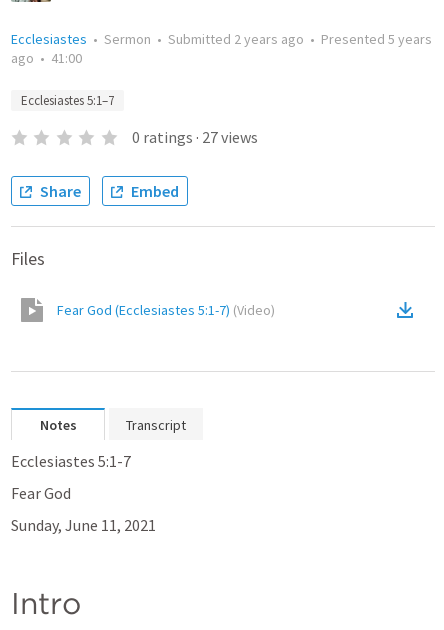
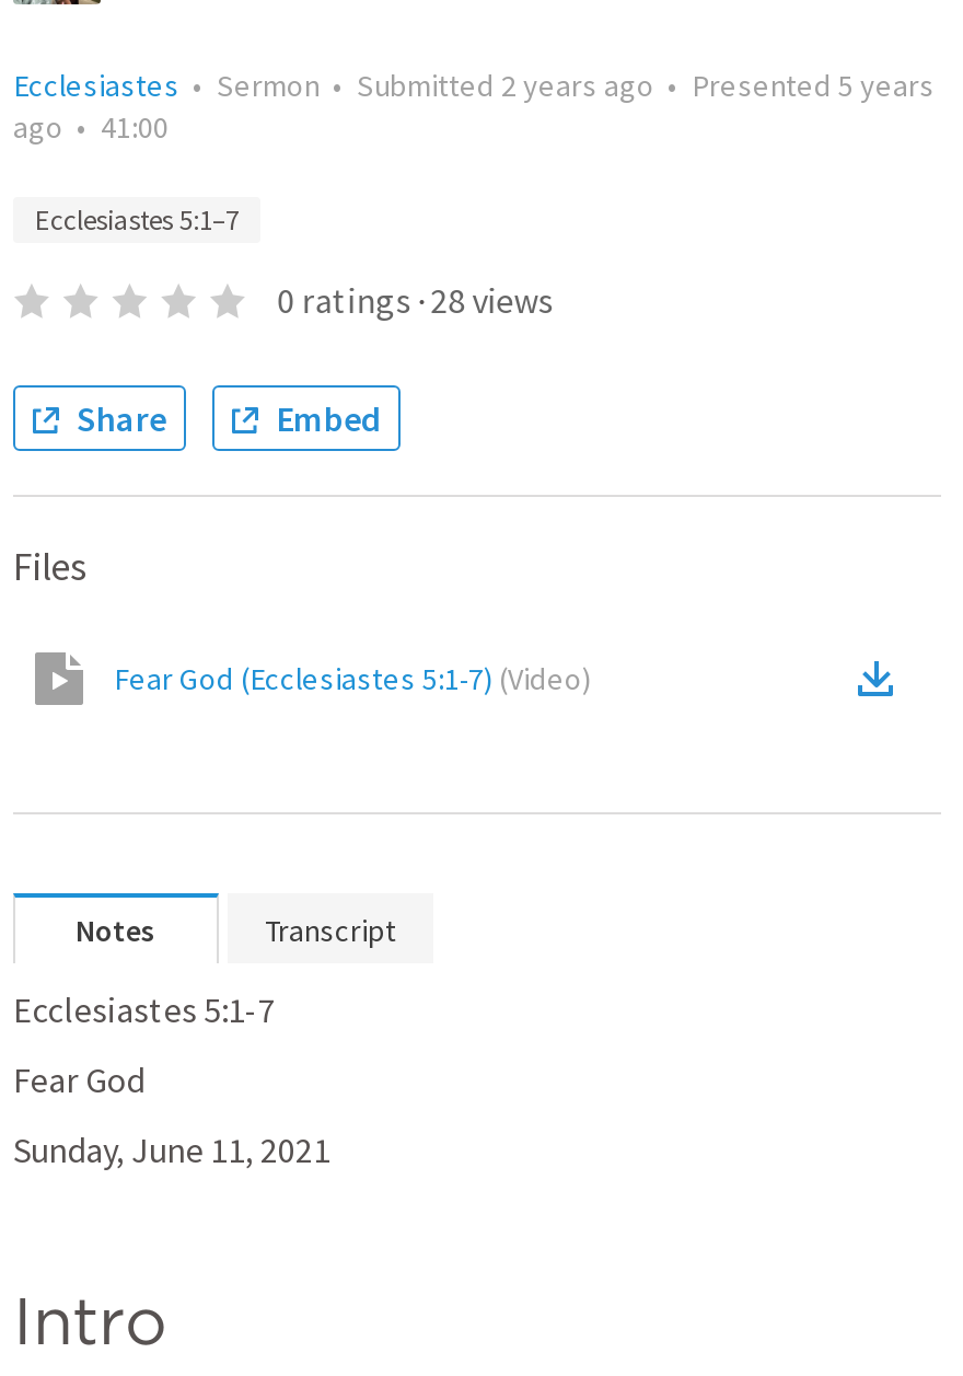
- 0 ratings · 27 views
+ 0 ratings · 28 views
